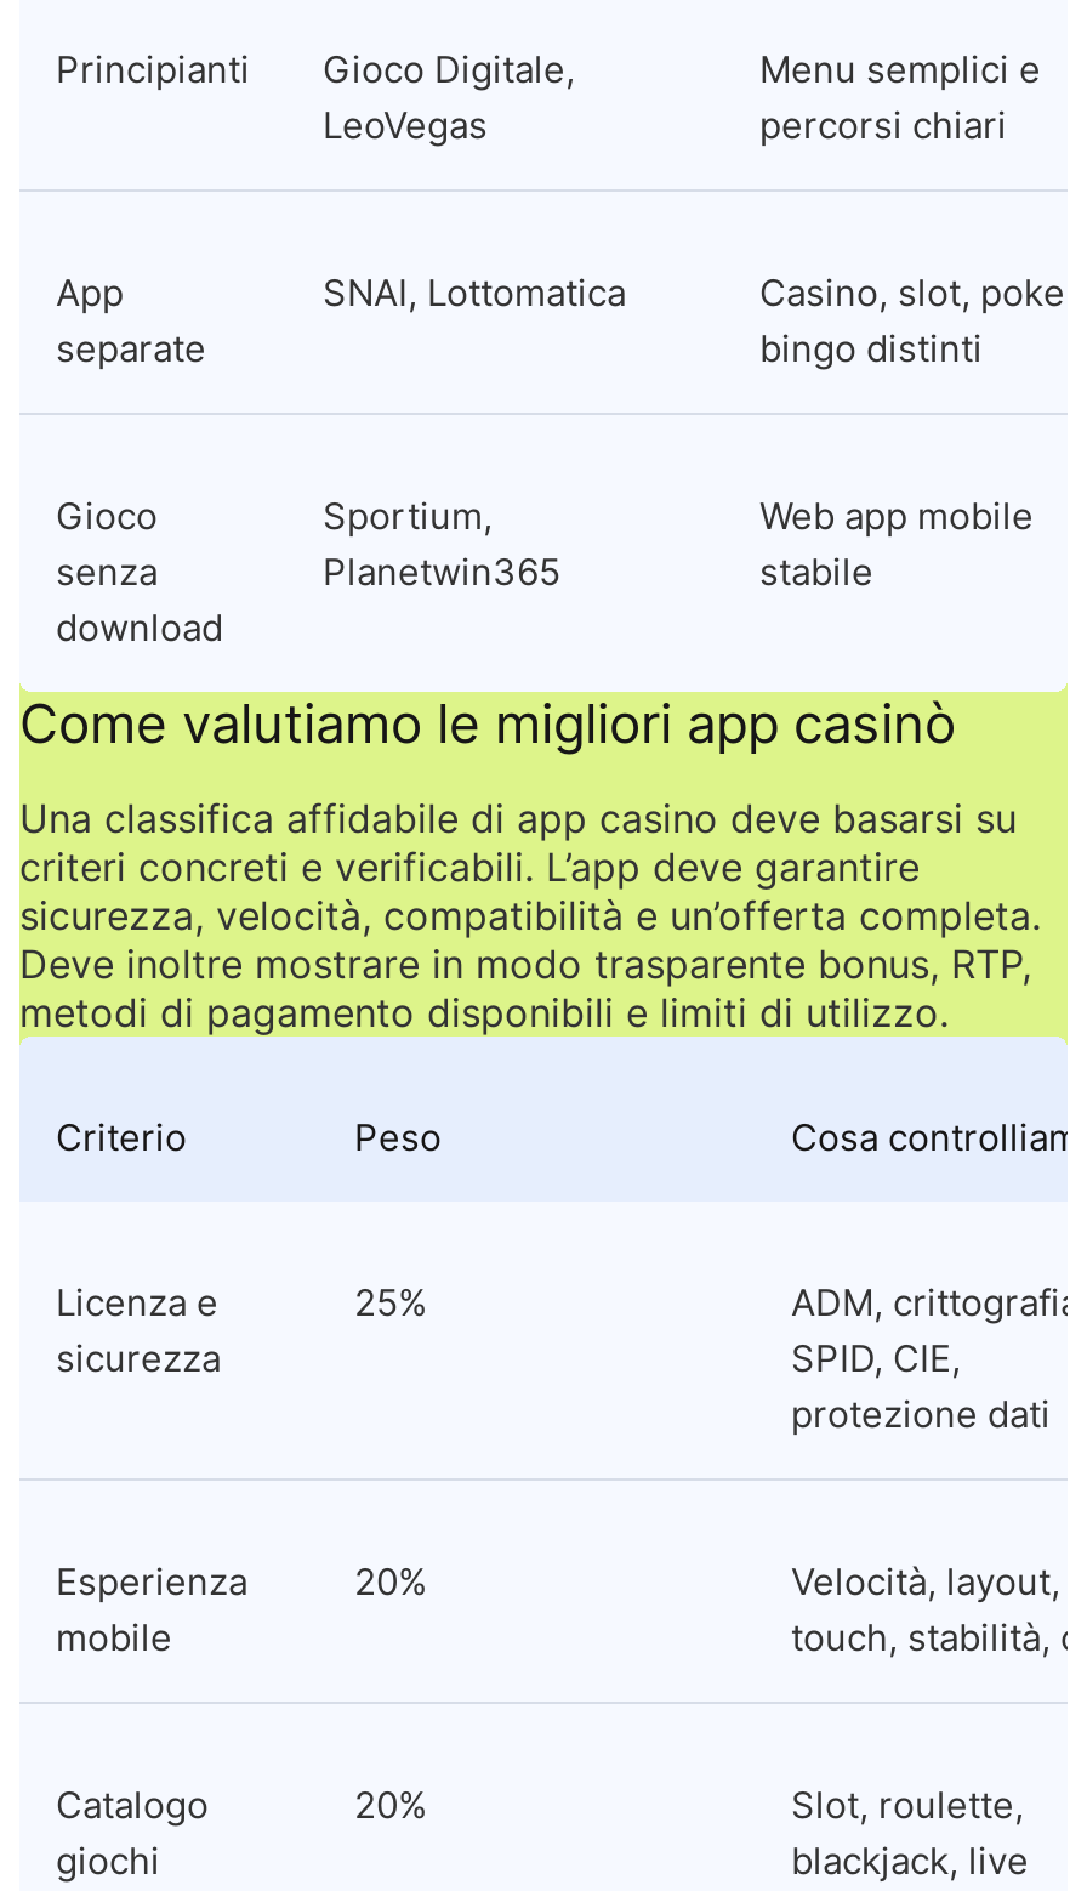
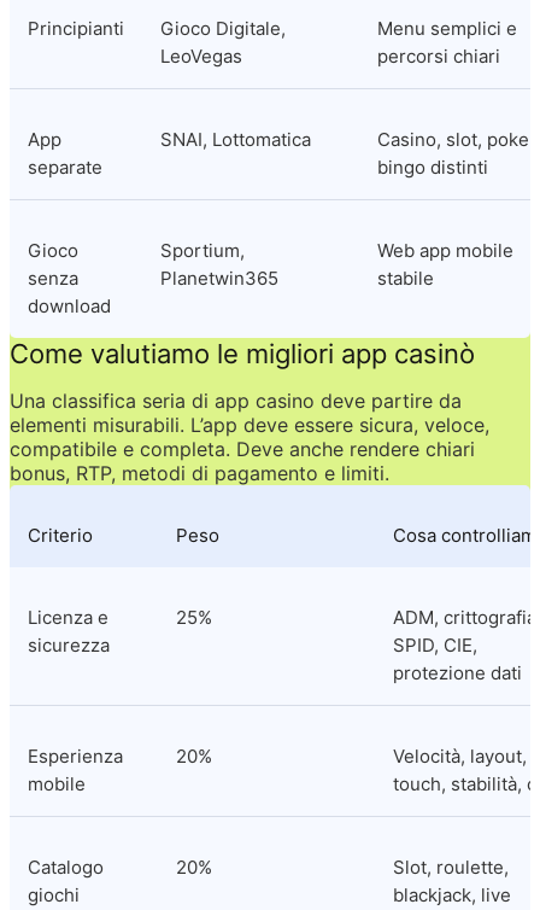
- Una classifica affidabile di app casino deve basarsi su
- criteri concreti e verificabili. L’app deve garantire
- sicurezza, velocità, compatibilità e un’offerta completa.
- Deve inoltre mostrare in modo trasparente bonus, RTP,
- metodi di pagamento disponibili e limiti di utilizzo.
+ Una classifica seria di app casino deve partire da
+ elementi misurabili. L’app deve essere sicura, veloce,
+ compatibile e completa. Deve anche rendere chiari
+ bonus, RTP, metodi di pagamento e limiti.
